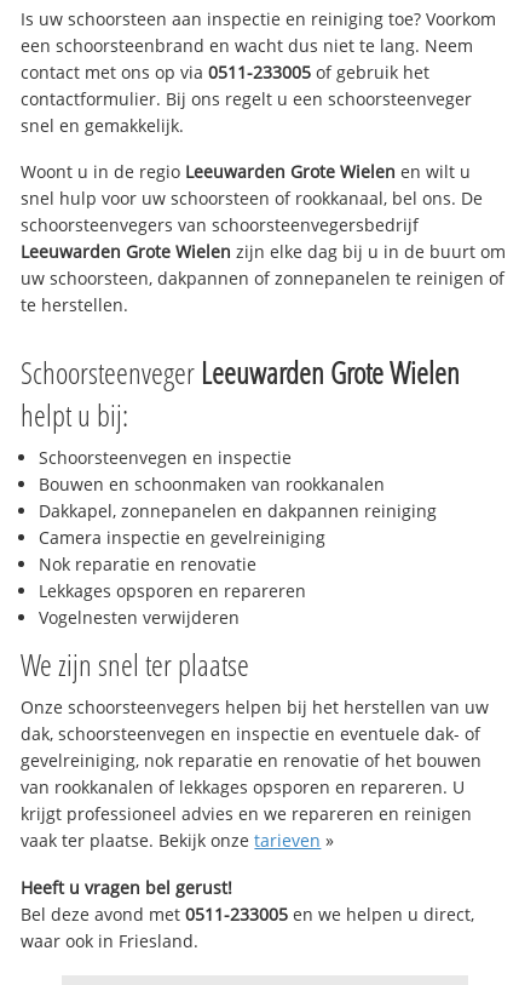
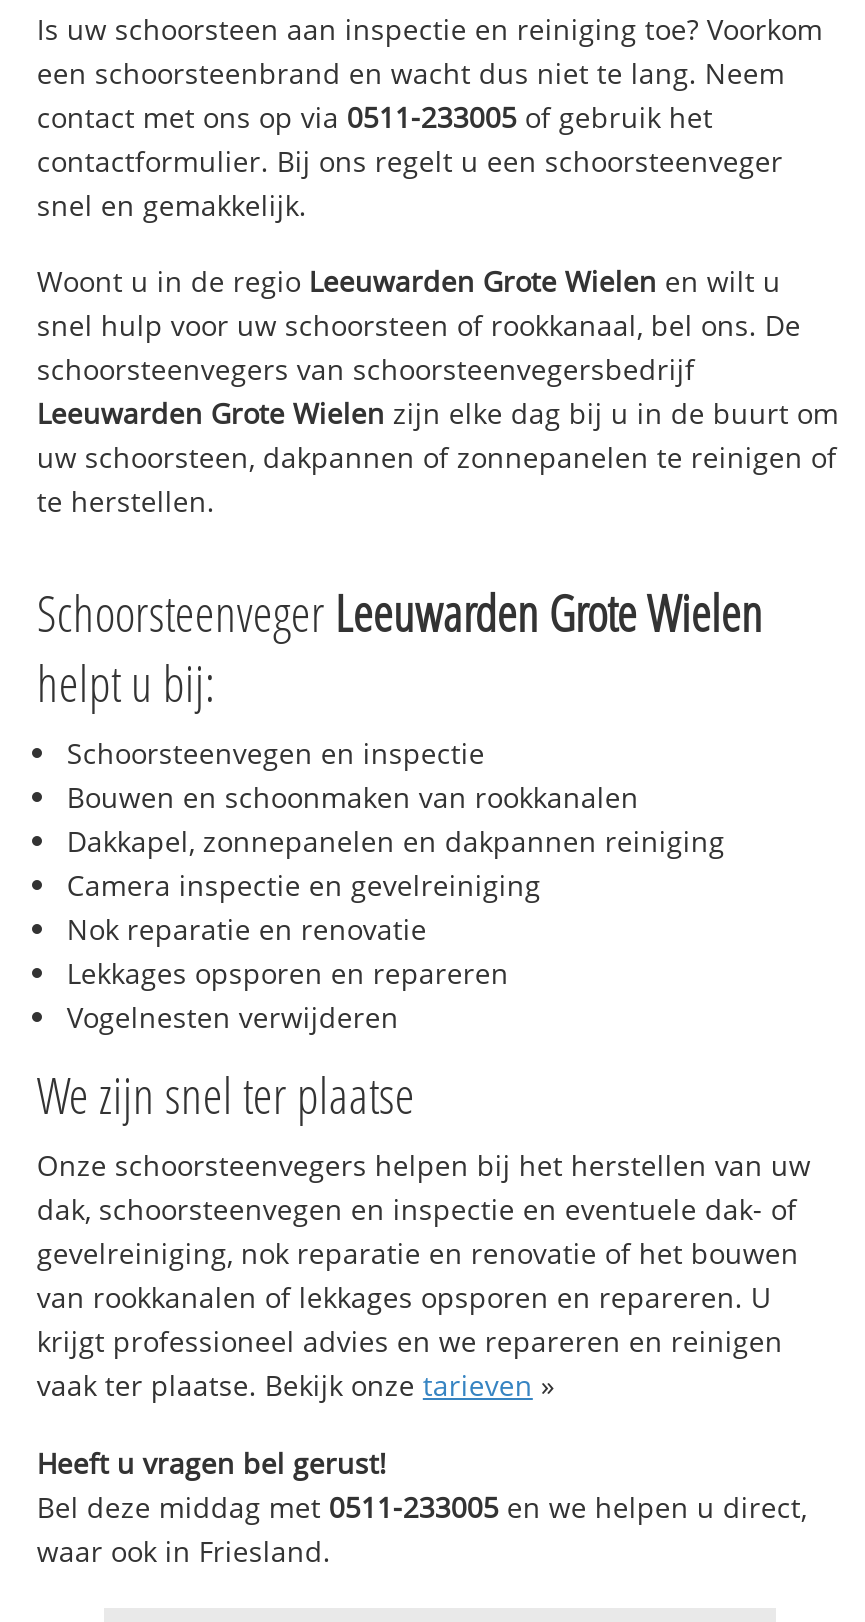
- Bel deze avond met 0511-233005 en we helpen u direct,
+ Bel deze middag met 0511-233005 en we helpen u direct,
